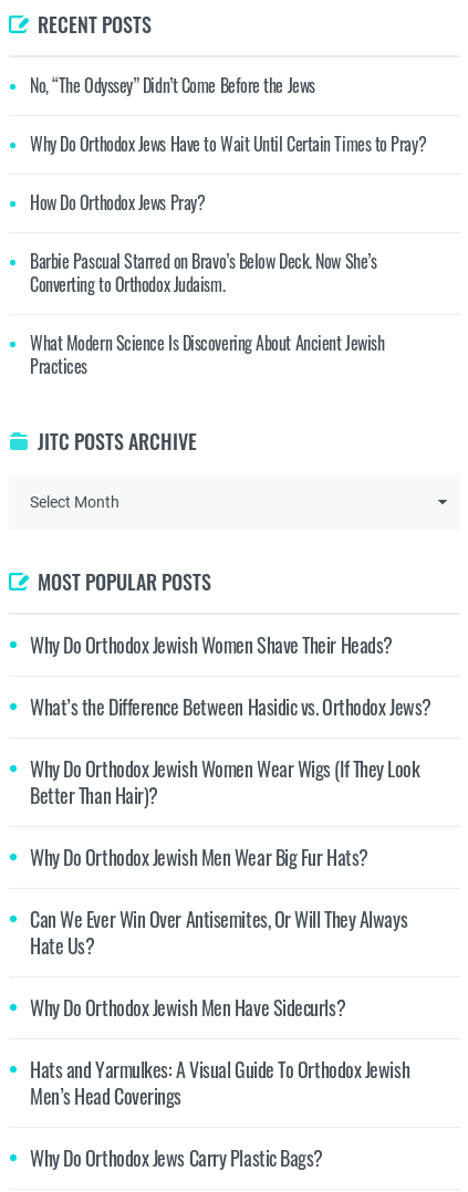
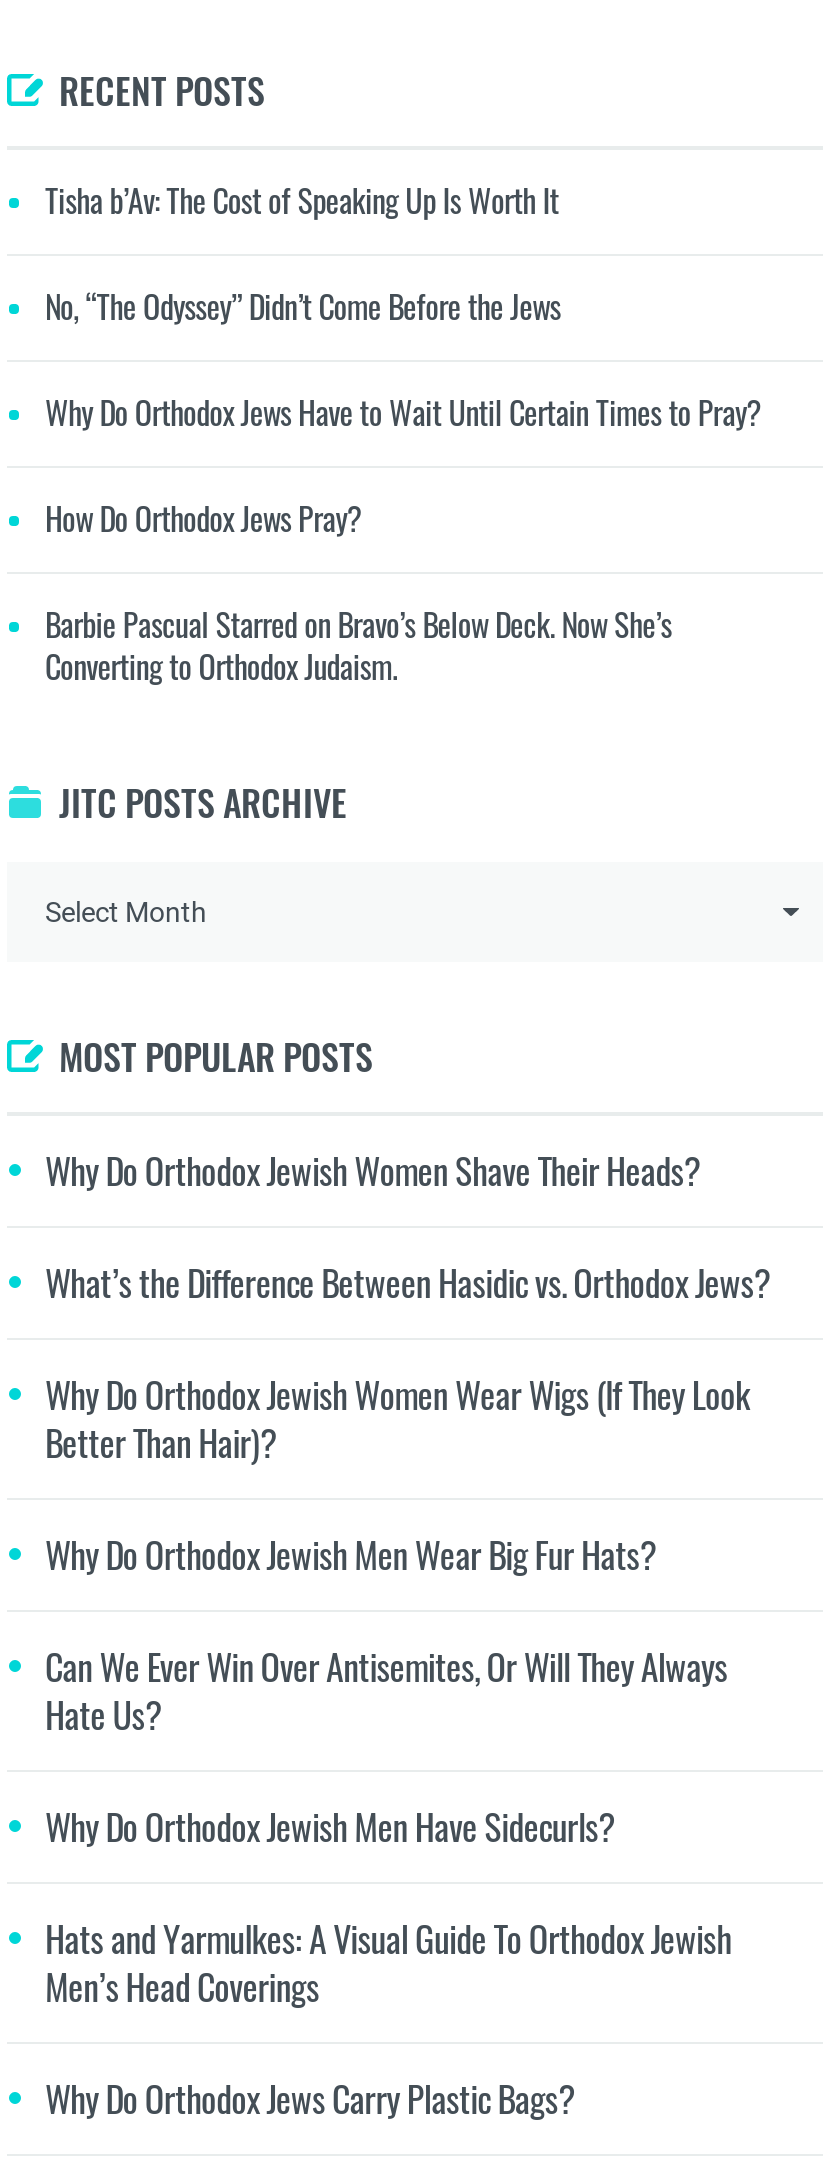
+ Tisha b’Av: The Cost of Speaking Up Is Worth It

moved down: No, “The Odyssey” Didn’t Come Before the Jews | Why Do Orthodox Jews Have to Wait Until Certain Times to Pray? | How Do Orthodox Jews Pray? | Barbie Pascual Starred on Bravo’s Below Deck. Now She’s | Converting to Orthodox Judaism.

- What Modern Science Is Discovering About Ancient Jewish
- Practices
